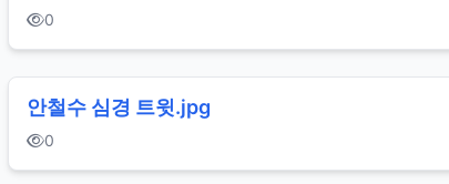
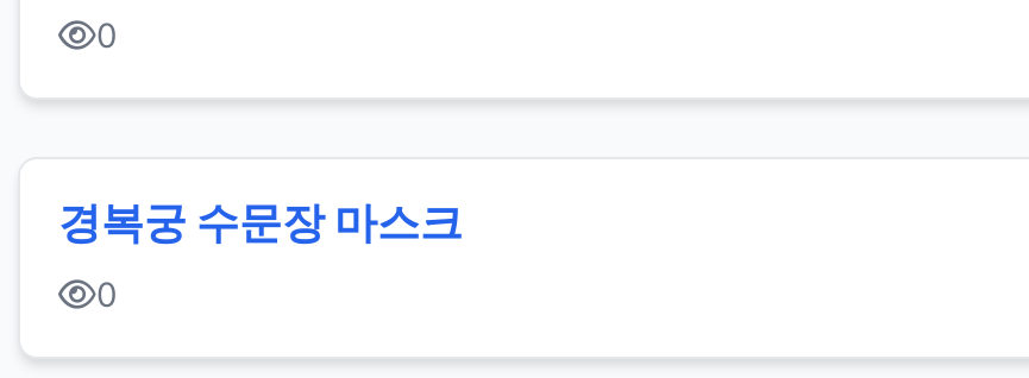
- 안철수 심경 트윗.jpg
+ 경복궁 수문장 마스크
